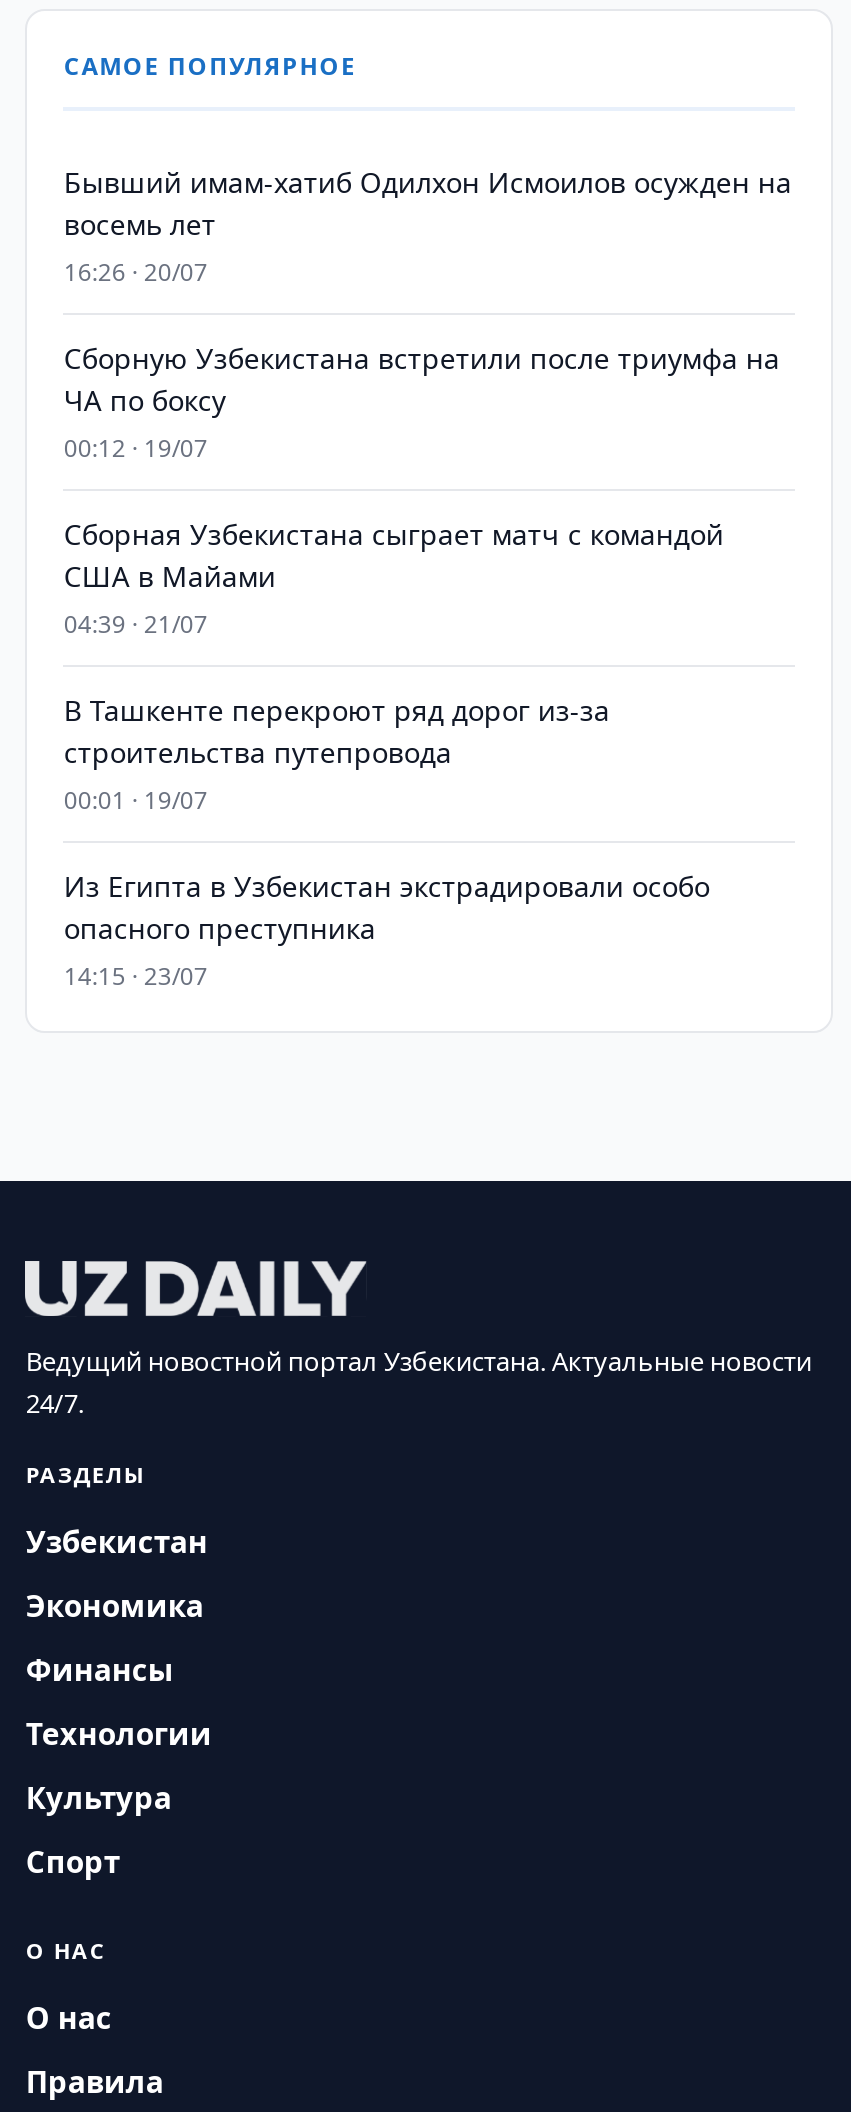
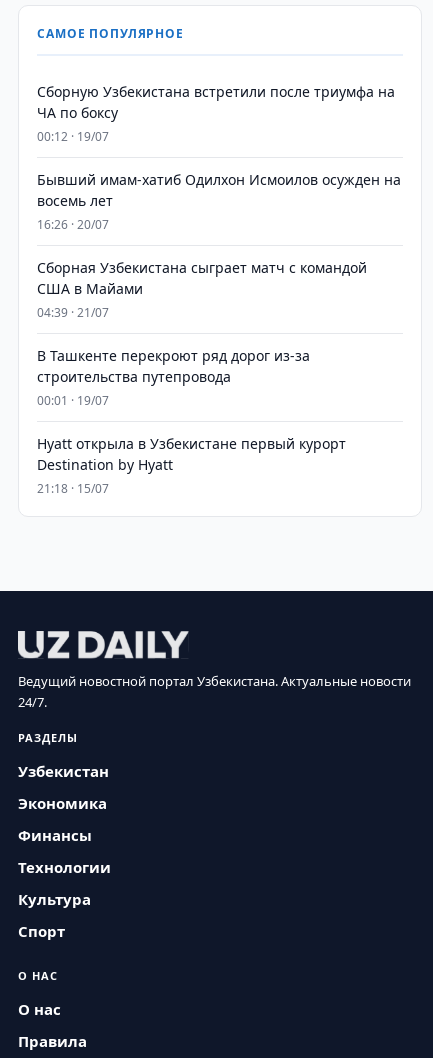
moved down: Бывший имам-хатиб Одилхон Исмоилов осужден на | восемь лет | 16:26 · 20/07

moved up: Сборную Узбекистана встретили после триумфа на | ЧА по боксу | 00:12 · 19/07

- Из Египта в Узбекистан экстрадировали особо
- опасного преступника
- 14:15 · 23/07
+ Hyatt открыла в Узбекистане первый курорт
+ Destination by Hyatt
+ 21:18 · 15/07
